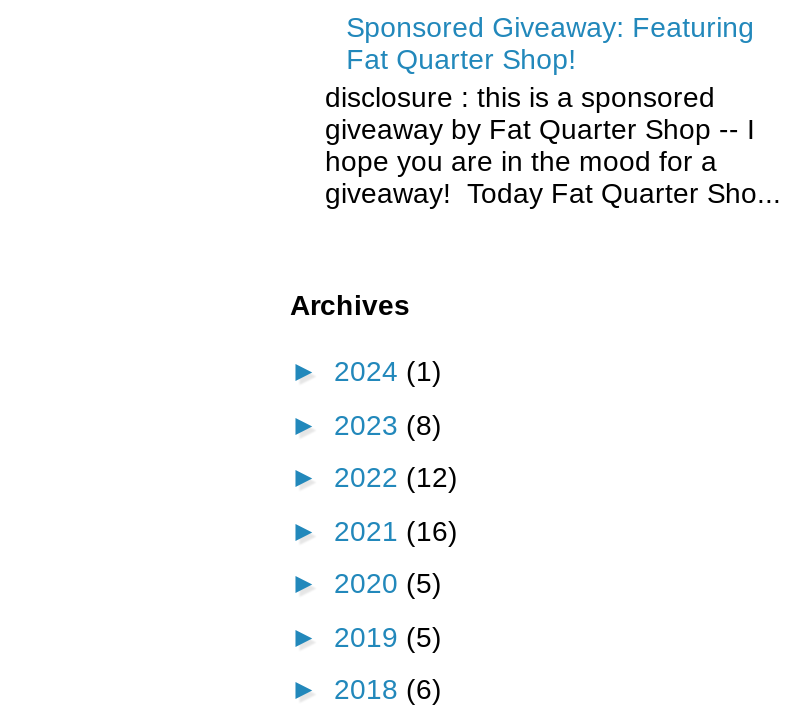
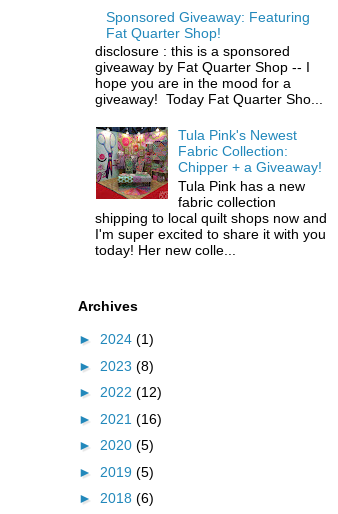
+ [image]
+ Tula Pink's Newest
+ Fabric Collection:
+ Chipper + a Giveaway!
+ Tula Pink has a new
+ fabric collection
+ shipping to local quilt shops now and
+ I'm super excited to share it with you
+ today! Her new colle...
